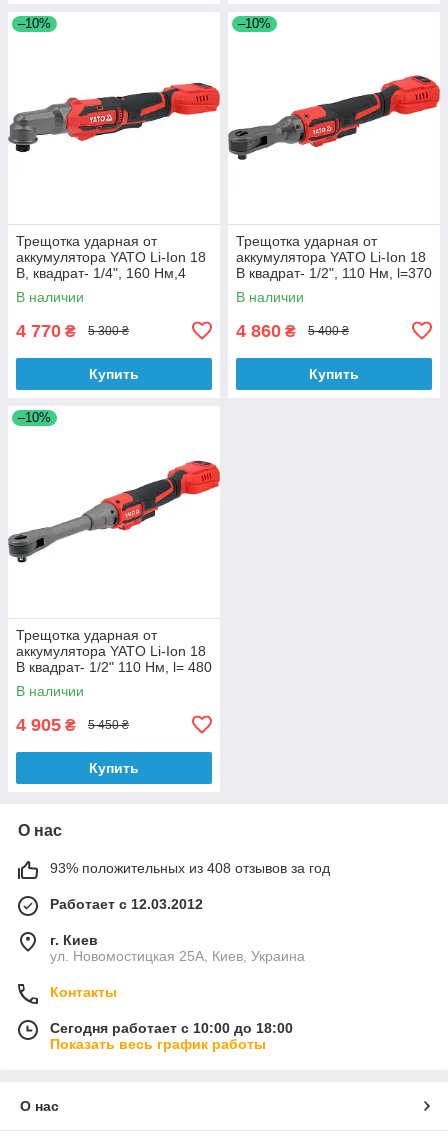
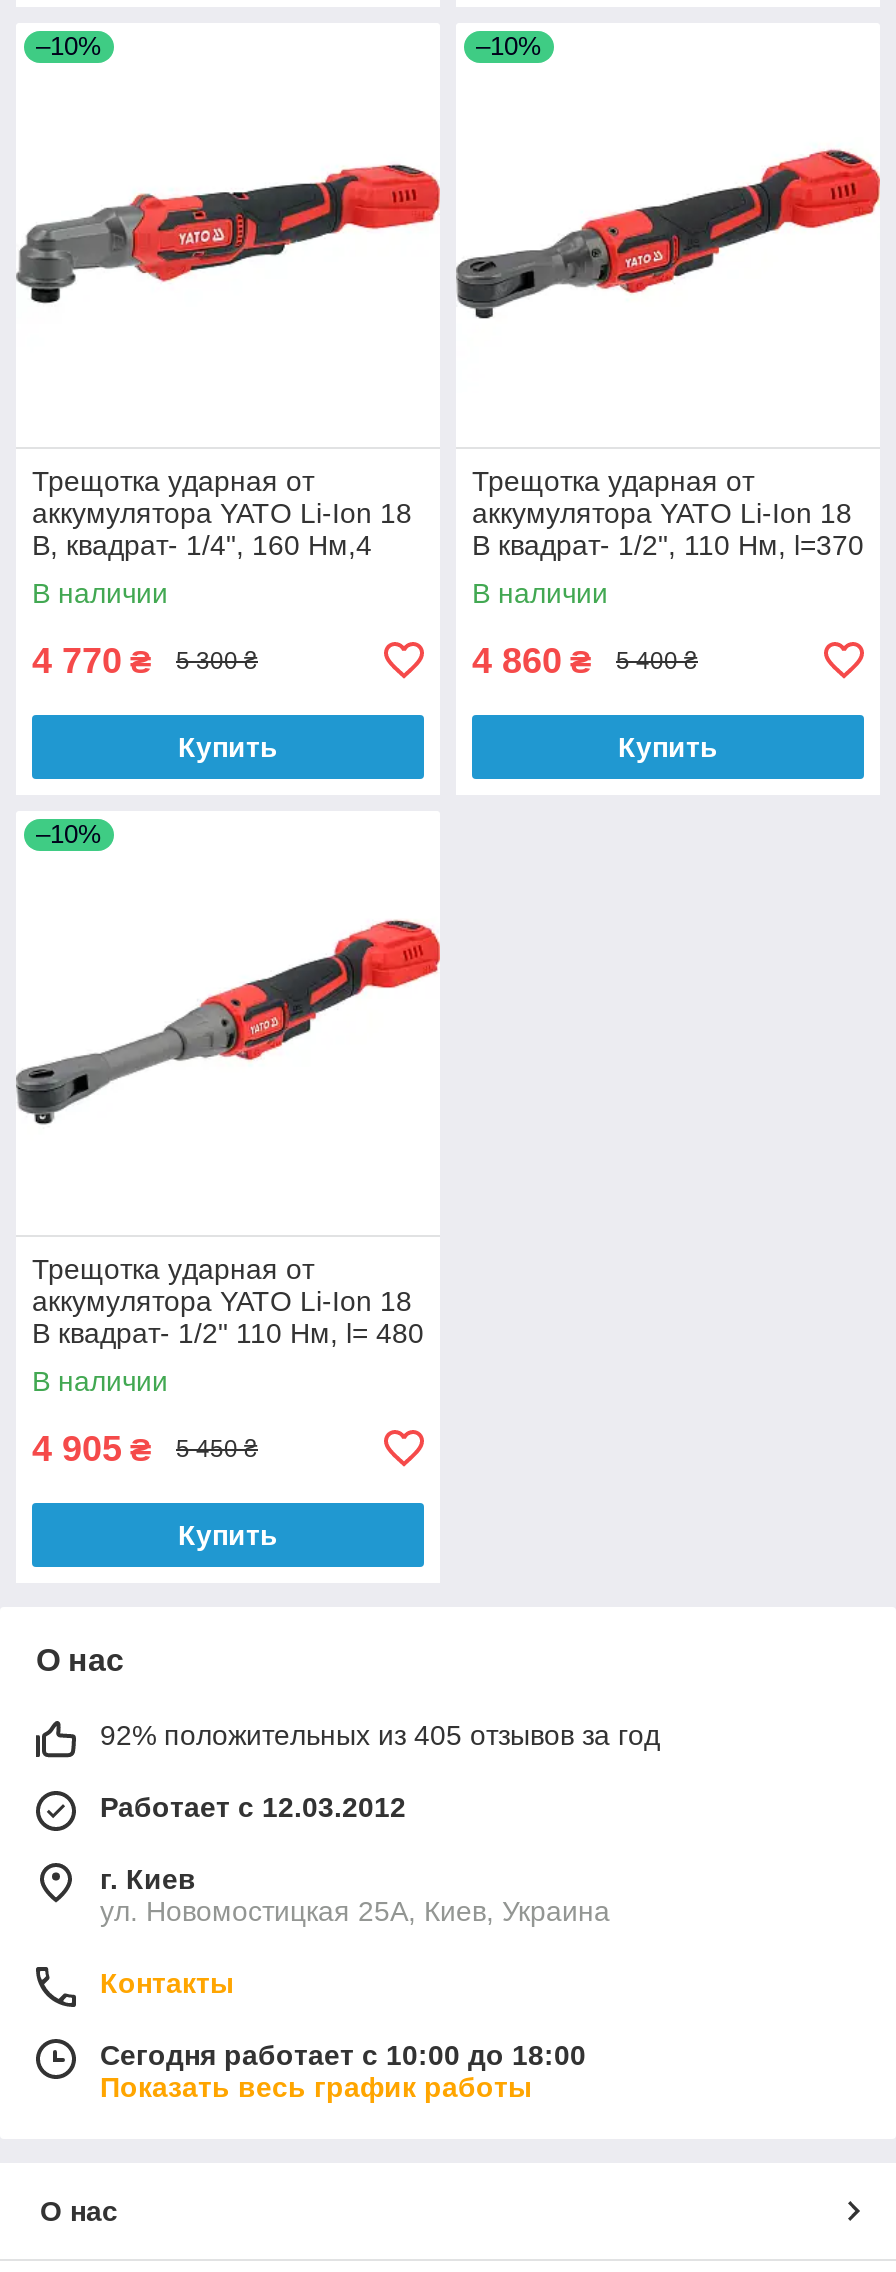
- 93% положительных из 408 отзывов за год
+ 92% положительных из 405 отзывов за год
